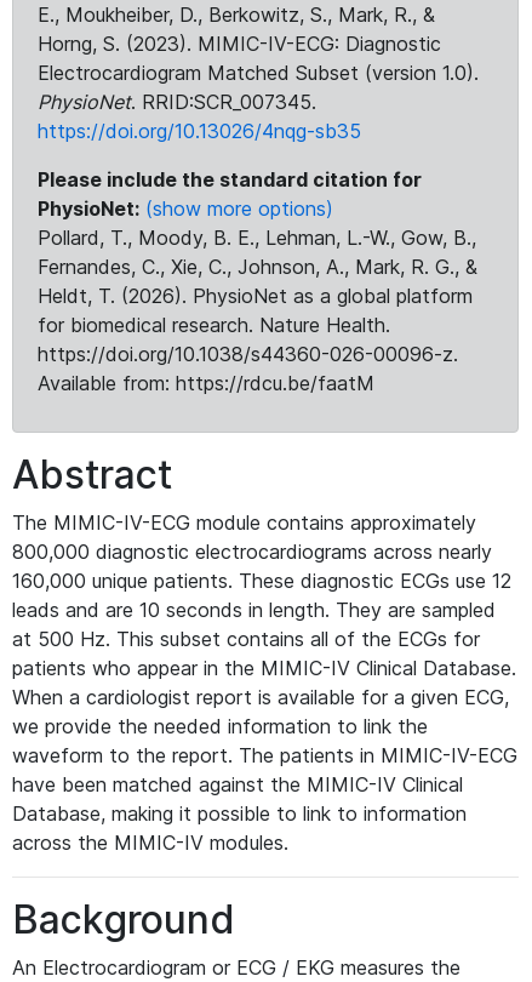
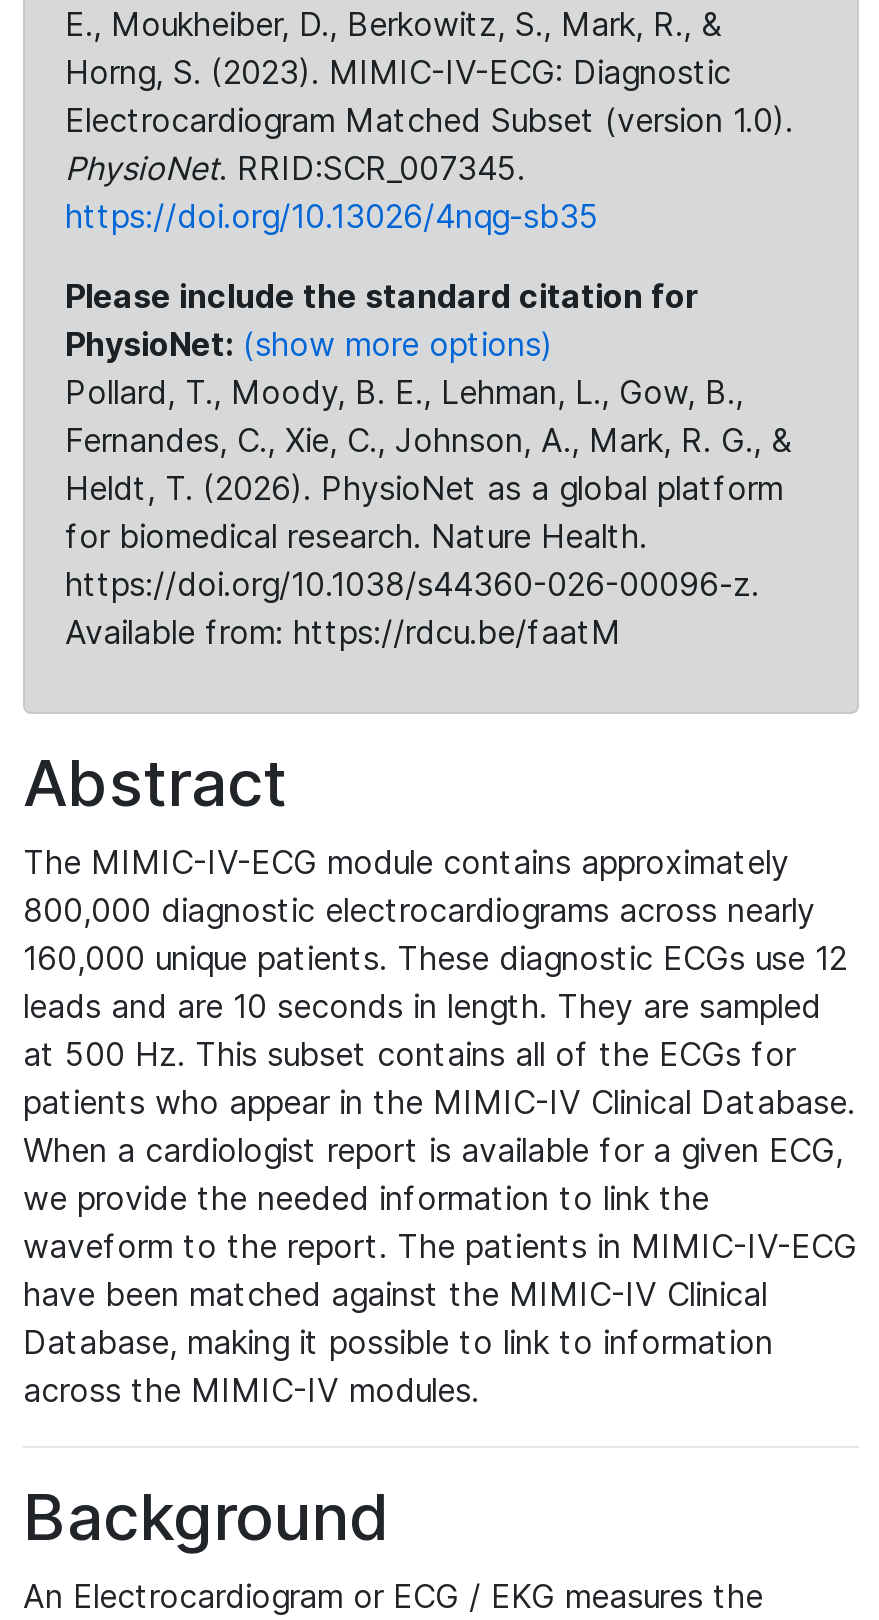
- Pollard, T., Moody, B. E., Lehman, L.-W., Gow, B.,
+ Pollard, T., Moody, B. E., Lehman, L., Gow, B.,
